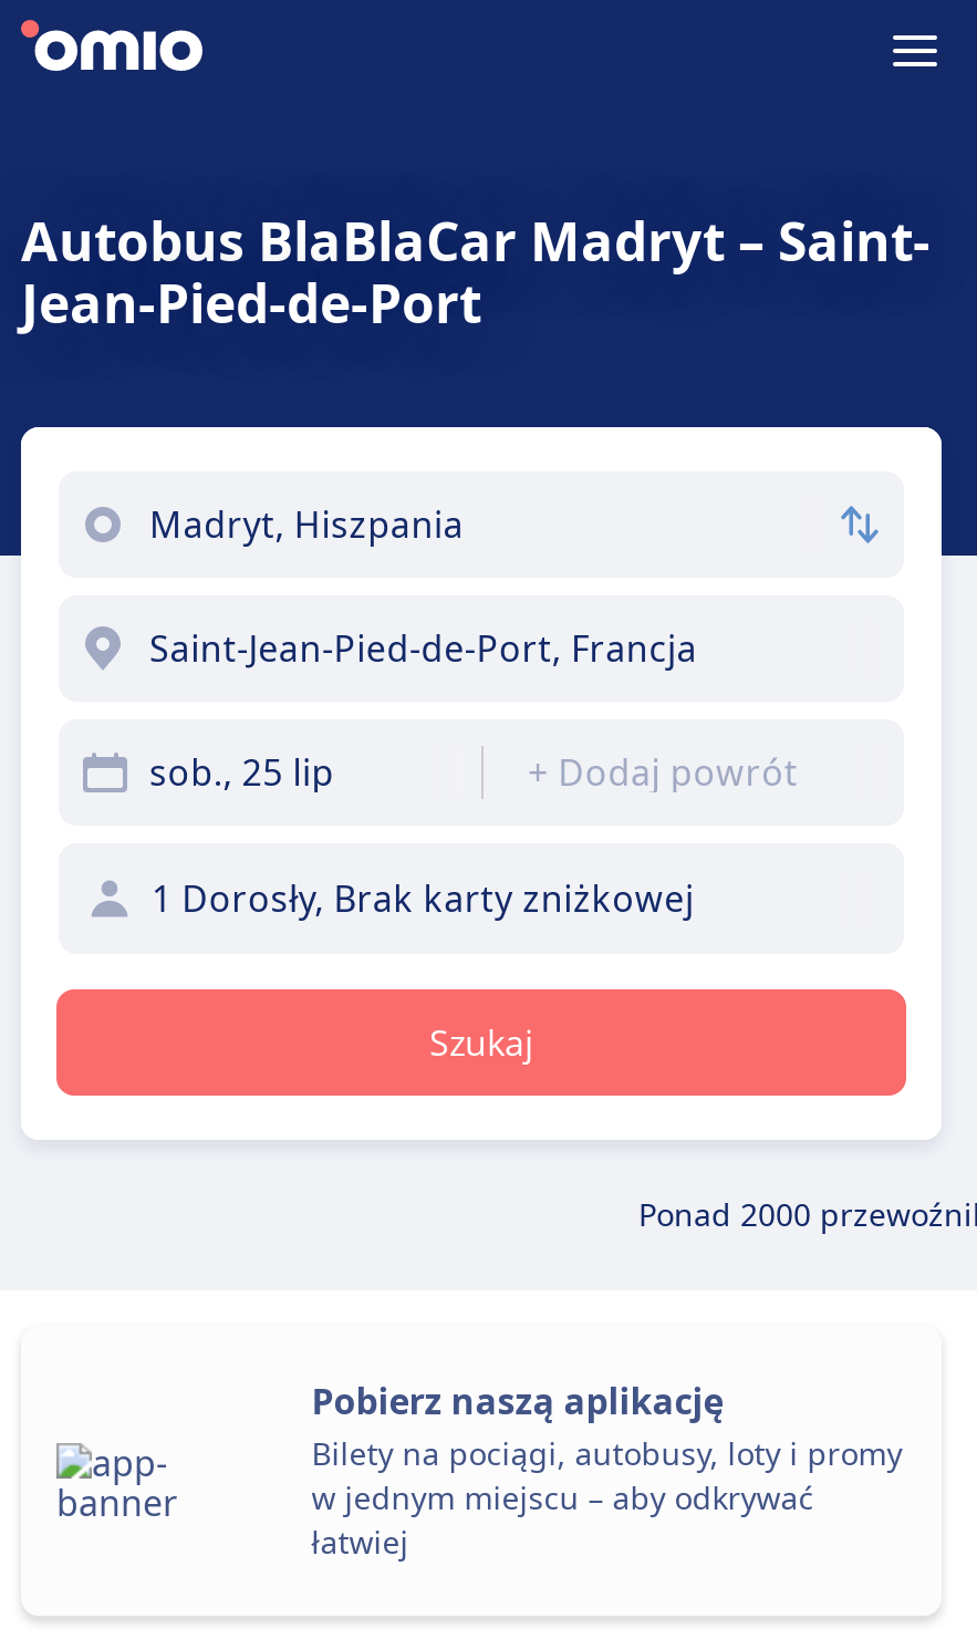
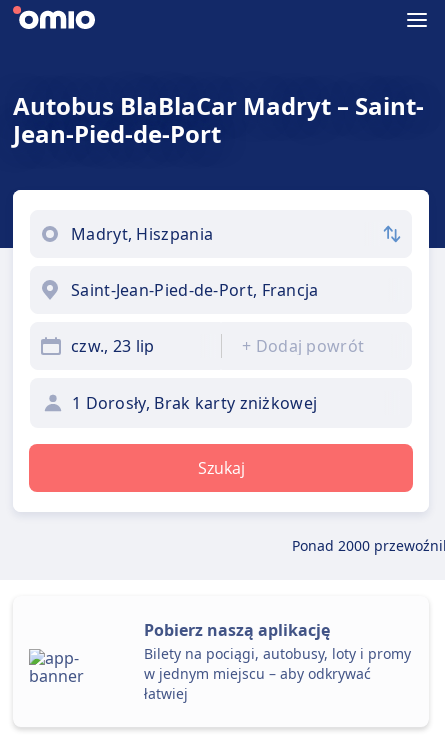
- sob., 25 lip
+ czw., 23 lip
